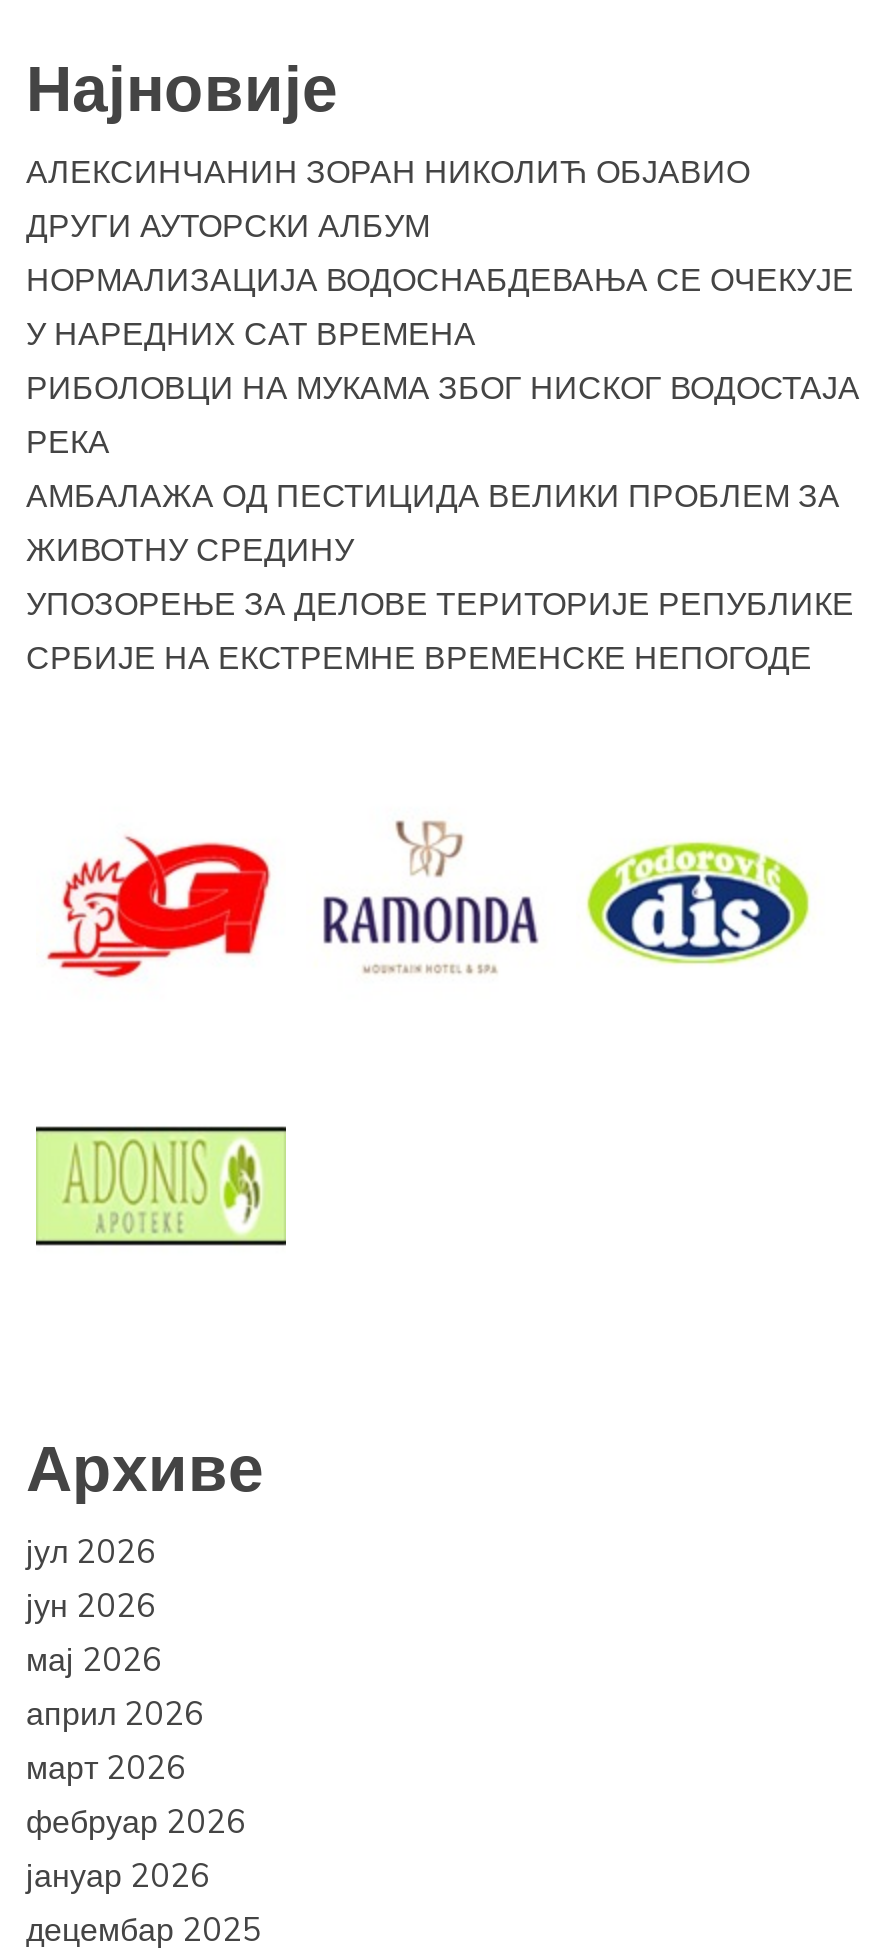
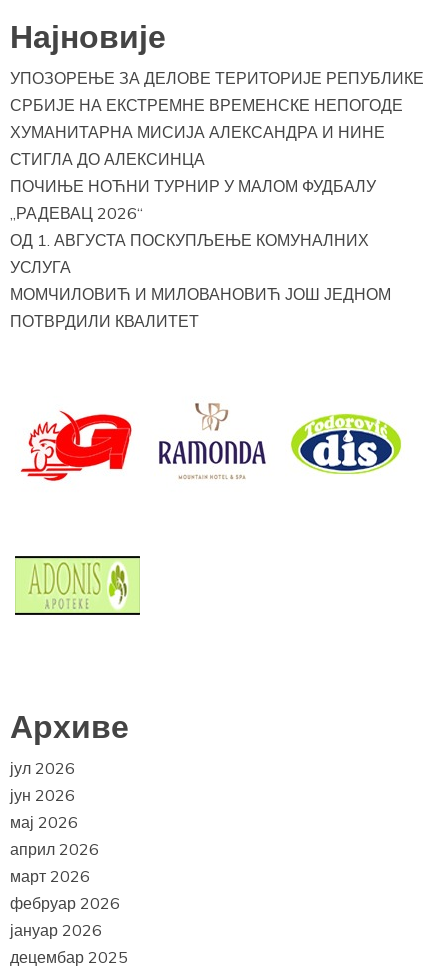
- АЛЕКСИНЧАНИН ЗОРАН НИКОЛИЋ ОБЈАВИО
- ДРУГИ АУТОРСКИ АЛБУМ
- НОРМАЛИЗАЦИЈА ВОДОСНАБДЕВАЊА СЕ ОЧЕКУЈЕ
- У НАРЕДНИХ САТ ВРЕМЕНА
- РИБОЛОВЦИ НА МУКАМА ЗБОГ НИСКОГ ВОДОСТАЈА
- РЕКА
- АМБАЛАЖА ОД ПЕСТИЦИДА ВЕЛИКИ ПРОБЛЕМ ЗА
- ЖИВОТНУ СРЕДИНУ

moved up: УПОЗОРЕЊЕ ЗА ДЕЛОВЕ ТЕРИТОРИЈЕ РЕПУБЛИКЕ | СРБИЈЕ НА ЕКСТРЕМНЕ ВРЕМЕНСКЕ НЕПОГОДЕ

+ ХУМАНИТАРНА МИСИЈА АЛЕКСАНДРА И НИНЕ
+ СТИГЛА ДО АЛЕКСИНЦА
+ ПОЧИЊЕ НОЋНИ ТУРНИР У МАЛОМ ФУДБАЛУ
+ „РАДЕВАЦ 2026“
+ ОД 1. АВГУСТА ПОСКУПЉЕЊЕ КОМУНАЛНИХ
+ УСЛУГА
+ МОМЧИЛОВИЋ И МИЛОВАНОВИЋ ЈОШ ЈЕДНОМ
+ ПОТВРДИЛИ КВАЛИТЕТ
